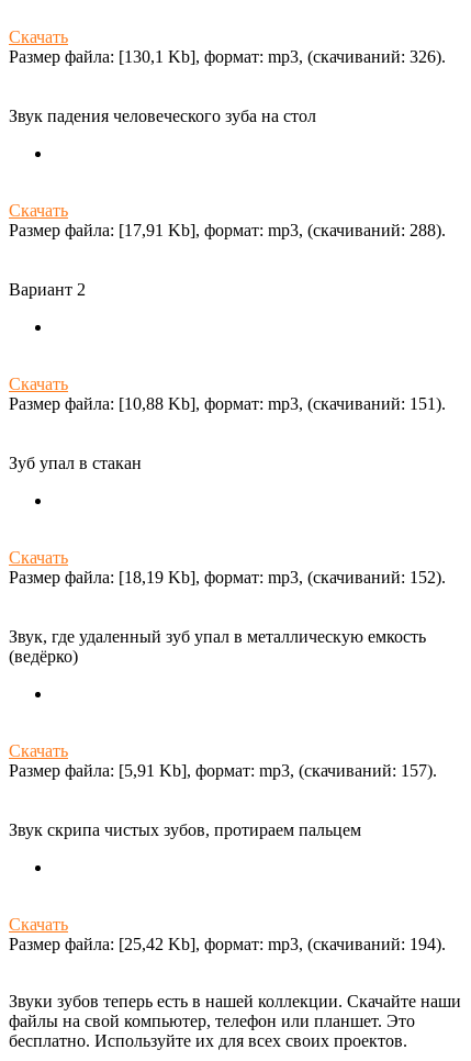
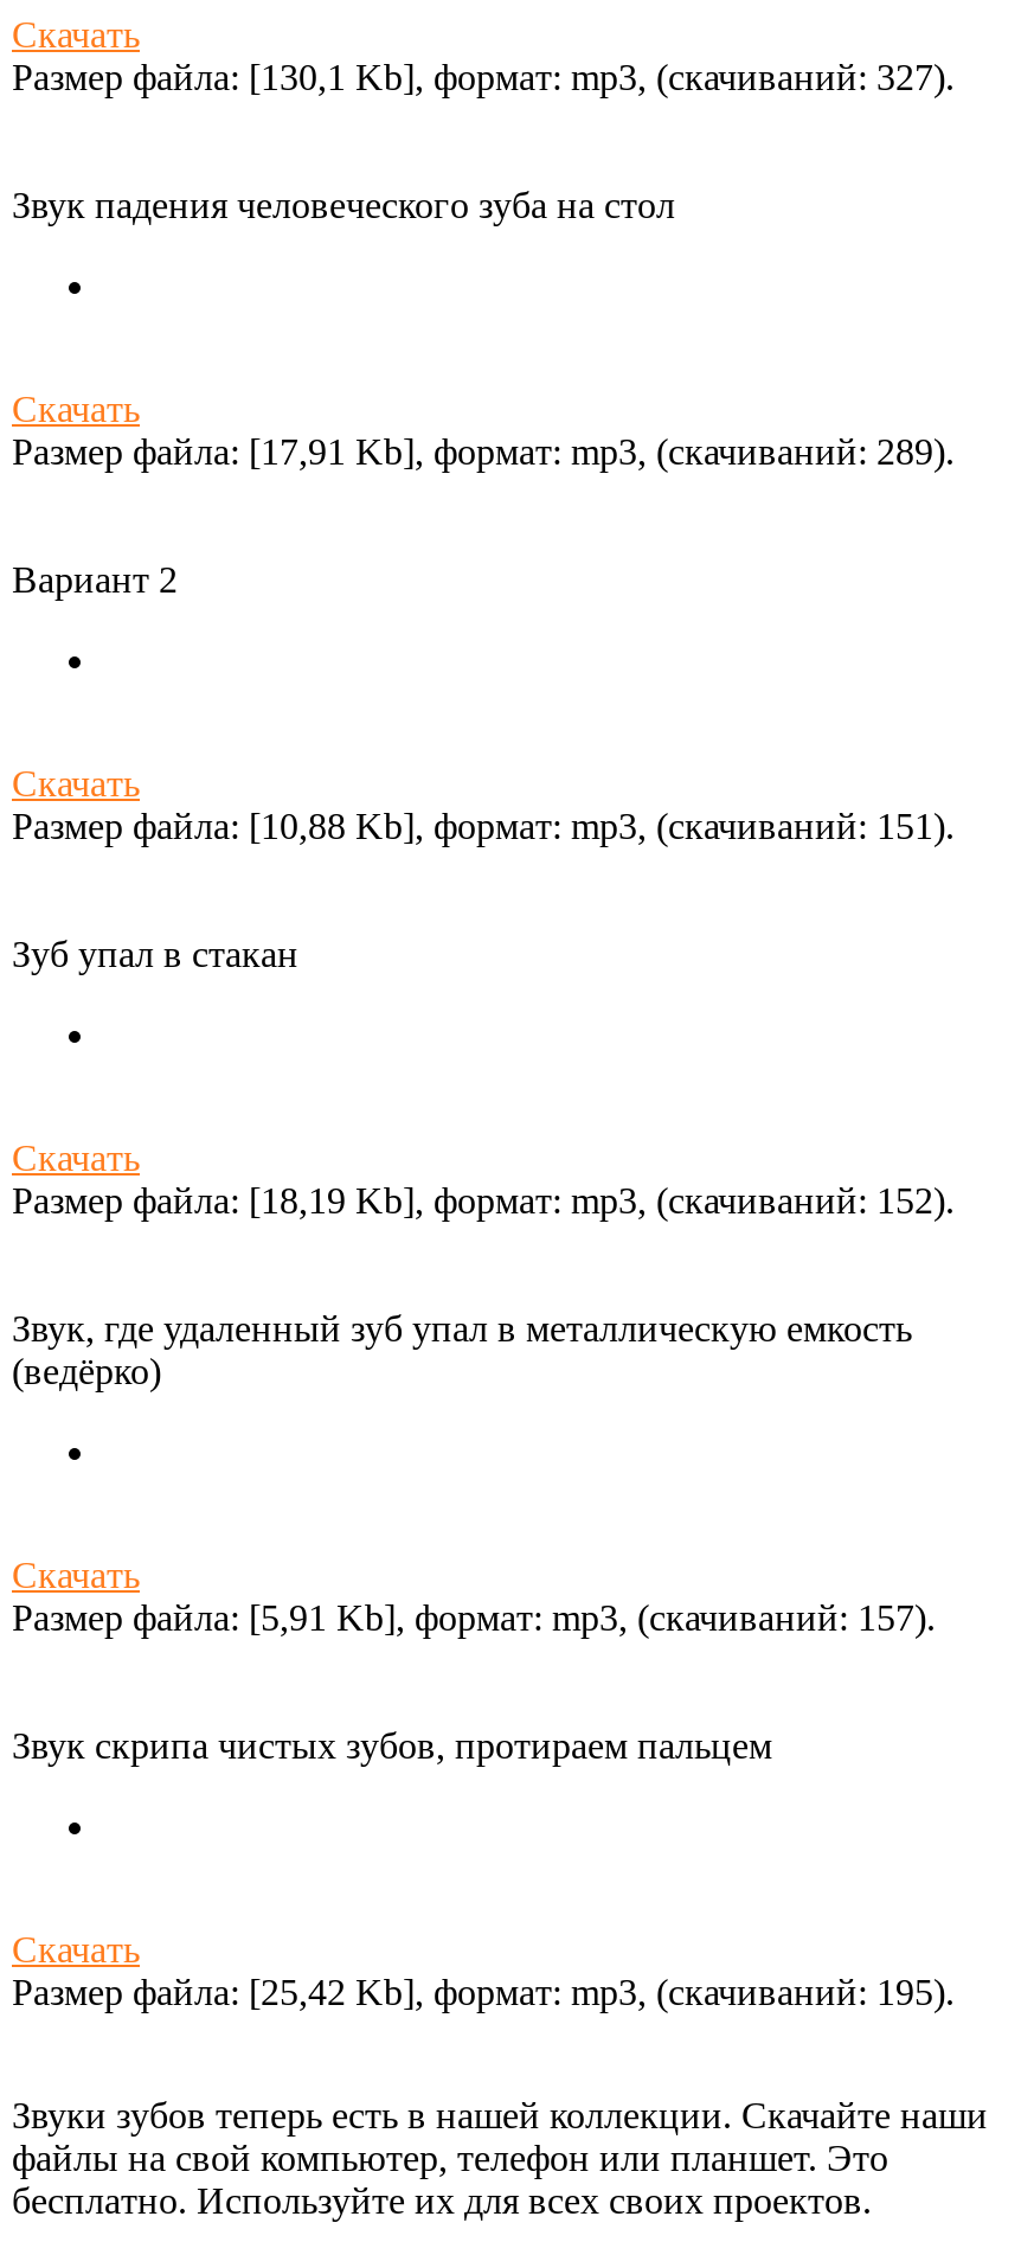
- Размер файла: [130,1 Kb], формат: mp3, (cкачиваний: 326).
+ Размер файла: [130,1 Kb], формат: mp3, (cкачиваний: 327).

- Размер файла: [17,91 Kb], формат: mp3, (cкачиваний: 288).
+ Размер файла: [17,91 Kb], формат: mp3, (cкачиваний: 289).

- Размер файла: [25,42 Kb], формат: mp3, (cкачиваний: 194).
+ Размер файла: [25,42 Kb], формат: mp3, (cкачиваний: 195).
